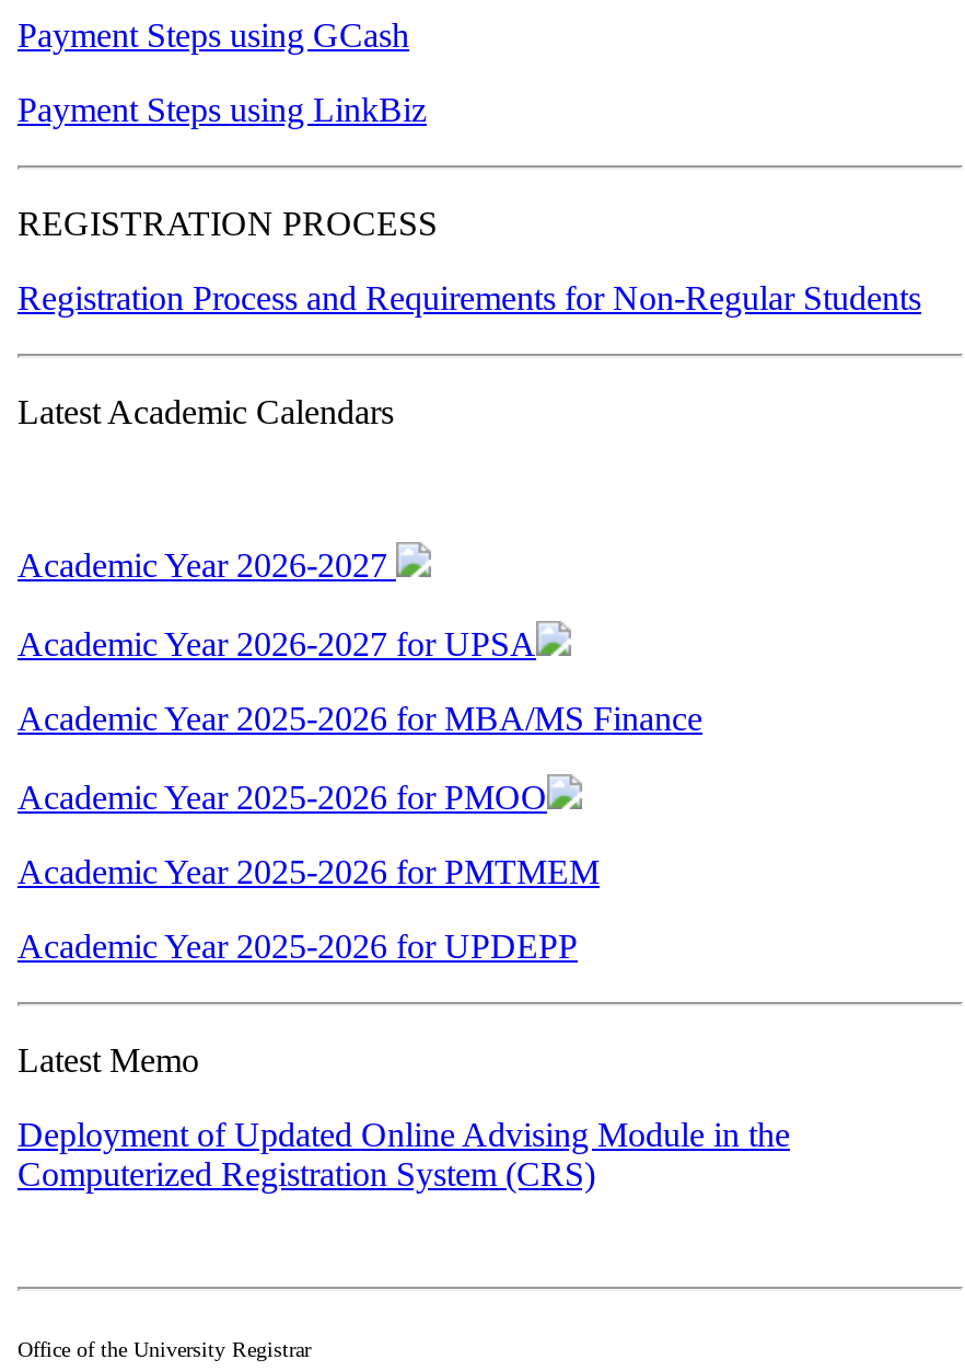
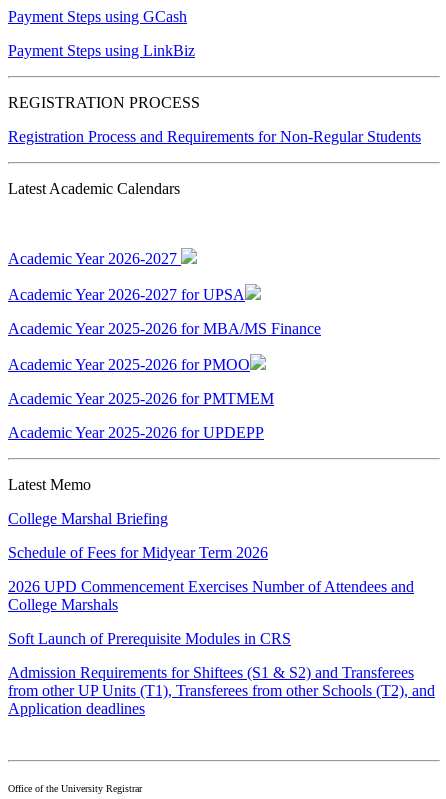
- Deployment of Updated Online Advising Module in the
- Computerized Registration System (CRS)
+ College Marshal Briefing
+ Schedule of Fees for Midyear Term 2026
+ 2026 UPD Commencement Exercises Number of Attendees and
+ College Marshals
+ Soft Launch of Prerequisite Modules in CRS
+ Admission Requirements for Shiftees (S1 & S2) and Transferees
+ from other UP Units (T1), Transferees from other Schools (T2), and
+ Application deadlines
